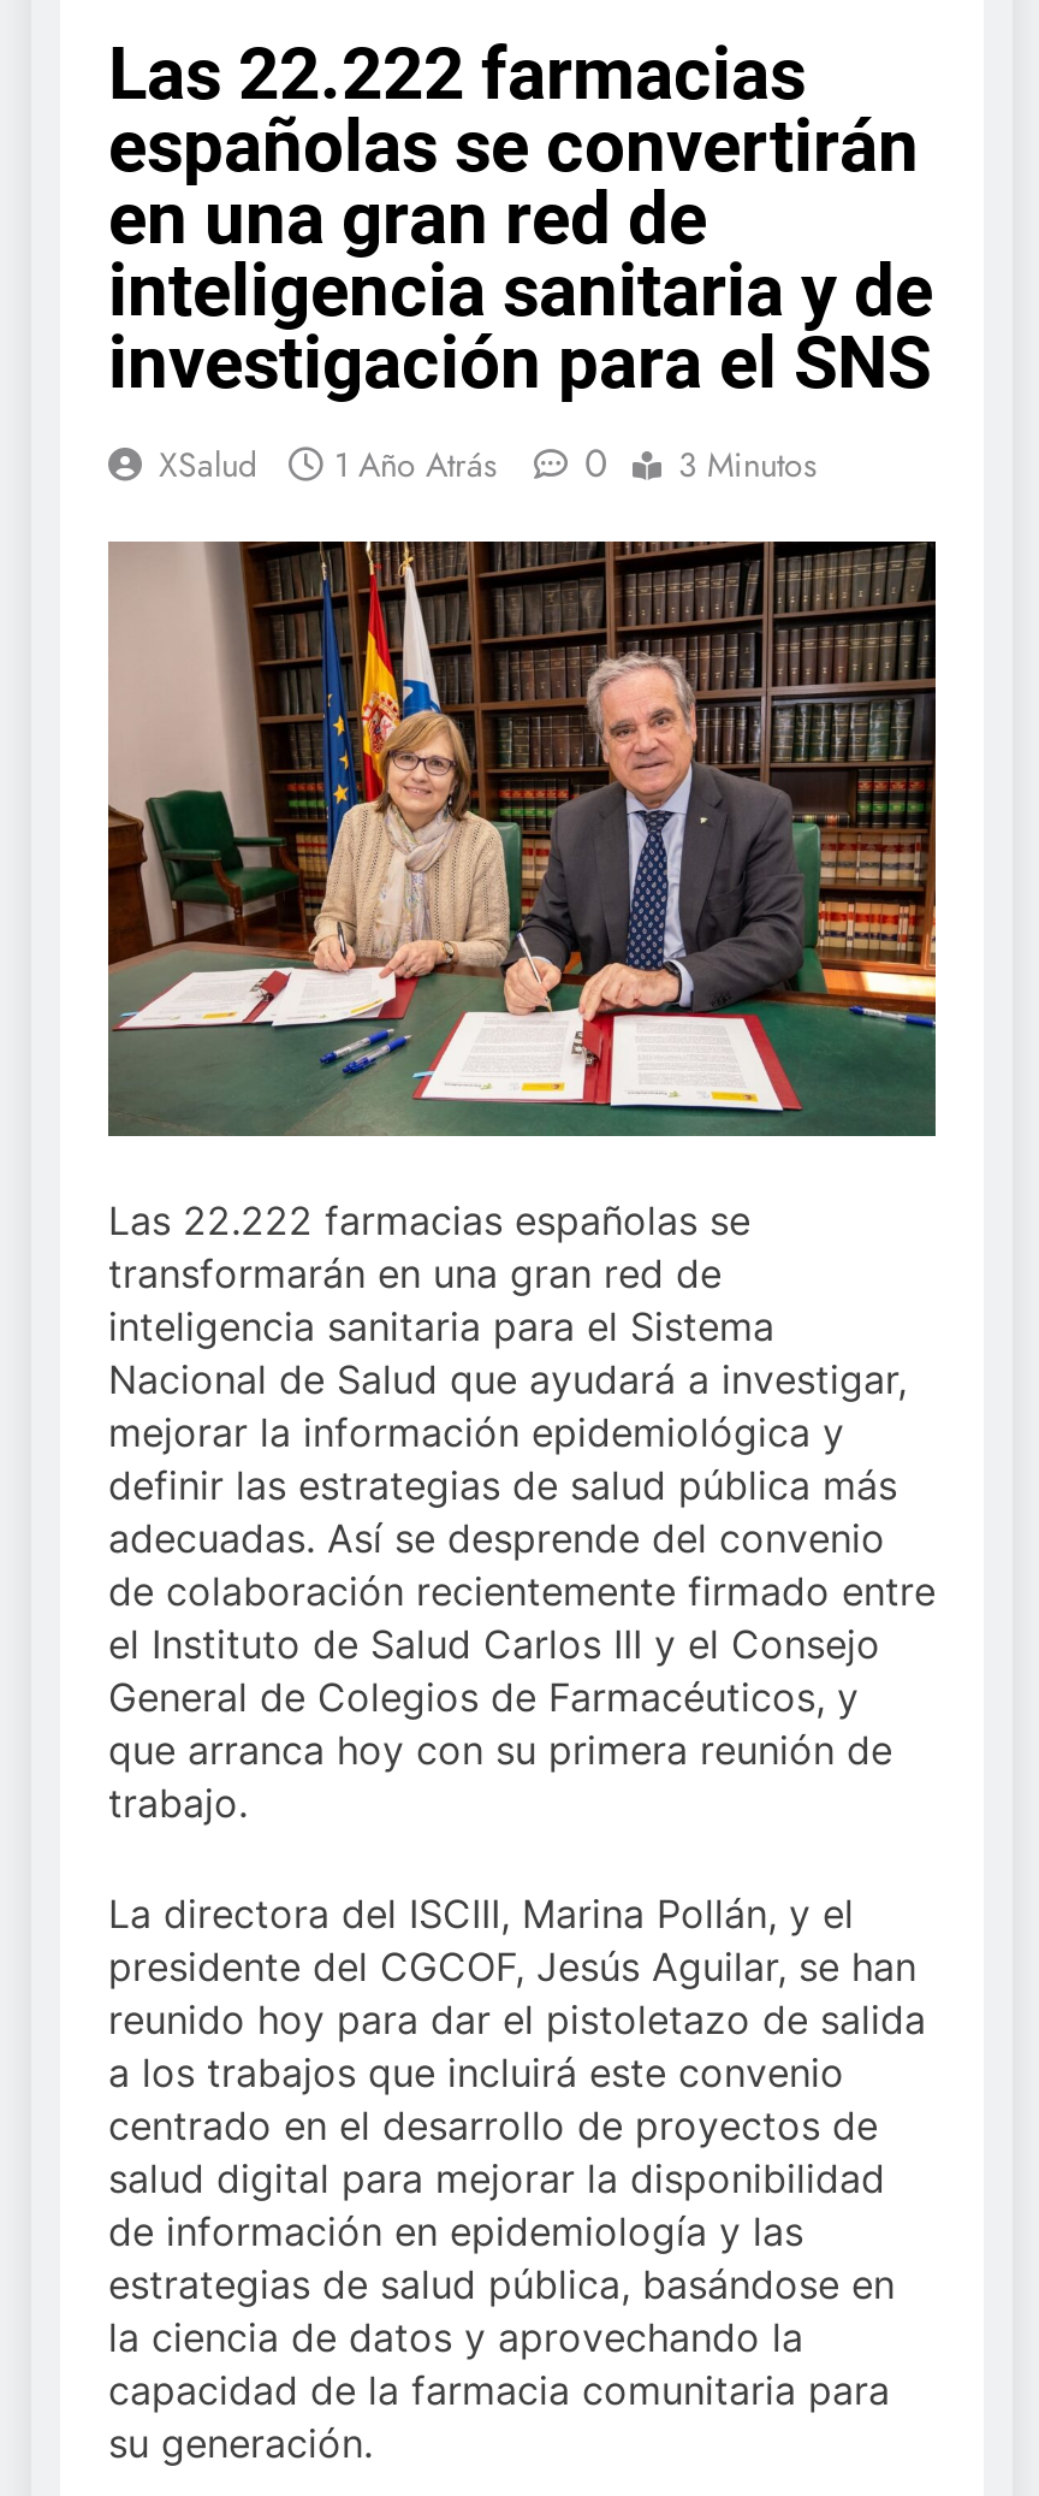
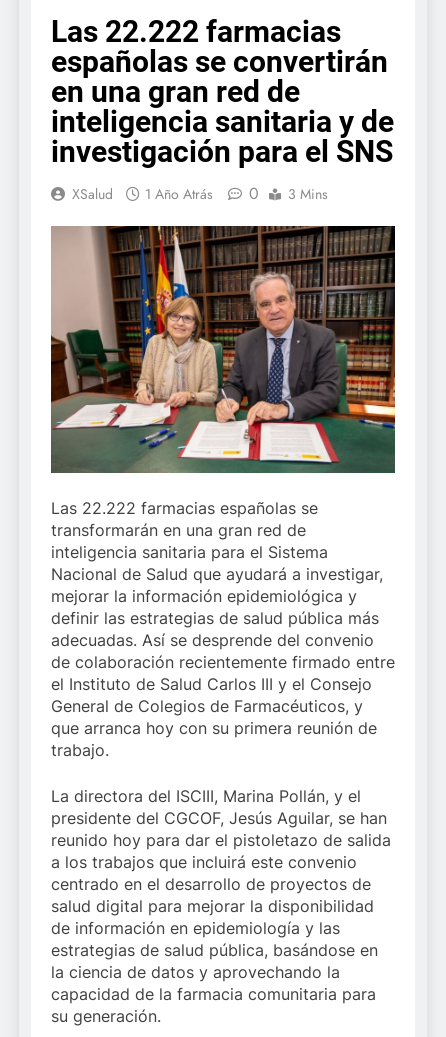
- XSalud 1 Año Atrás 0 3 Minutos
+ XSalud 1 Año Atrás 0 3 Mins
